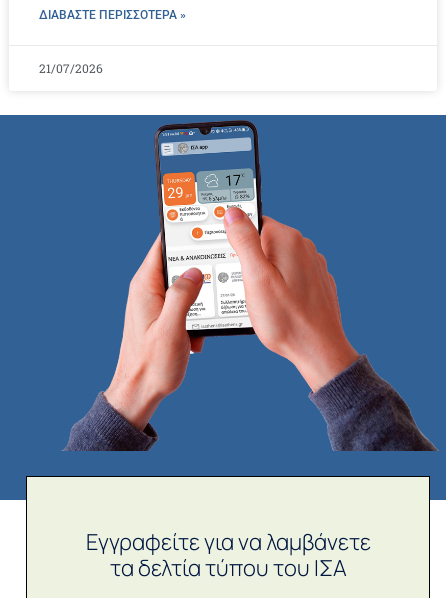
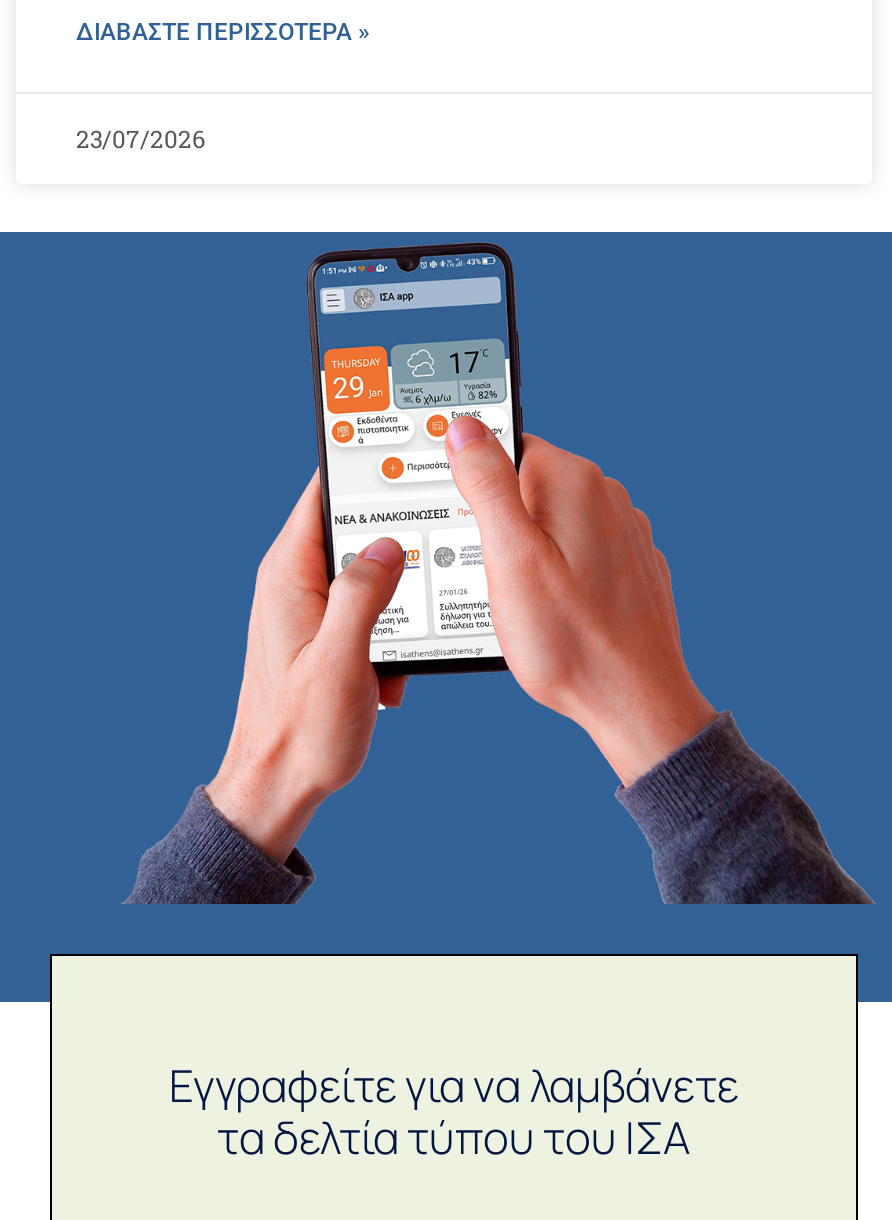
- 21/07/2026
+ 23/07/2026
